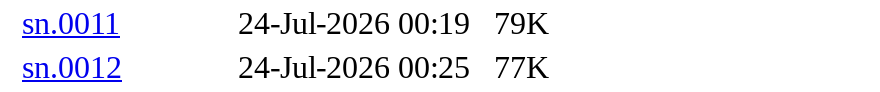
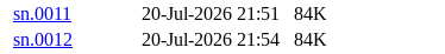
- 24-Jul-2026 00:19
- 79K
+ 20-Jul-2026 21:51
+ 84K

- 24-Jul-2026 00:25
- 77K
+ 20-Jul-2026 21:54
+ 84K
